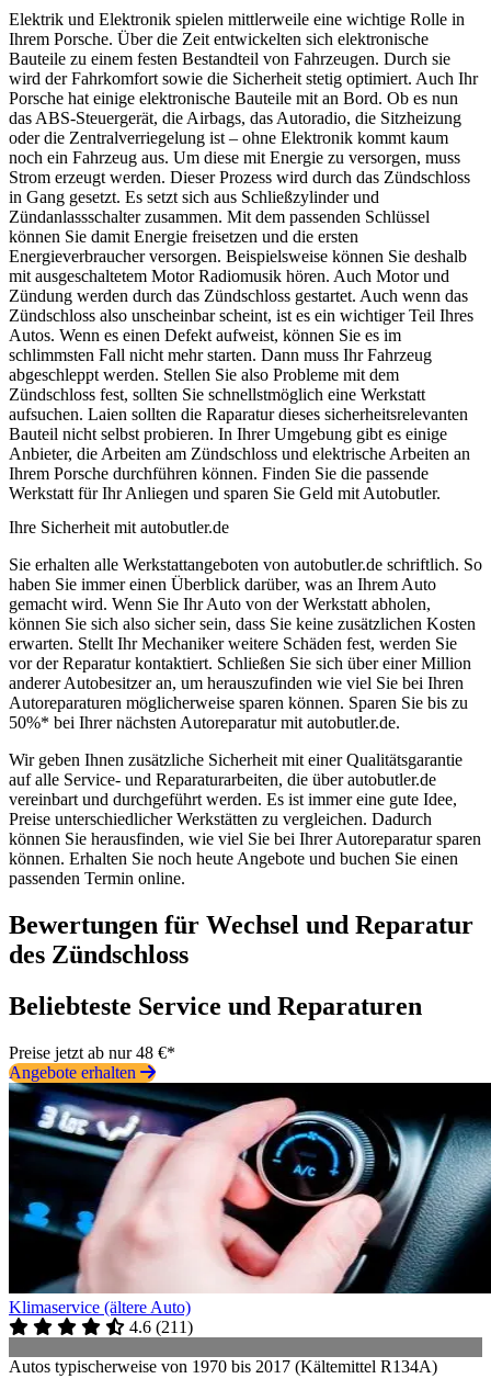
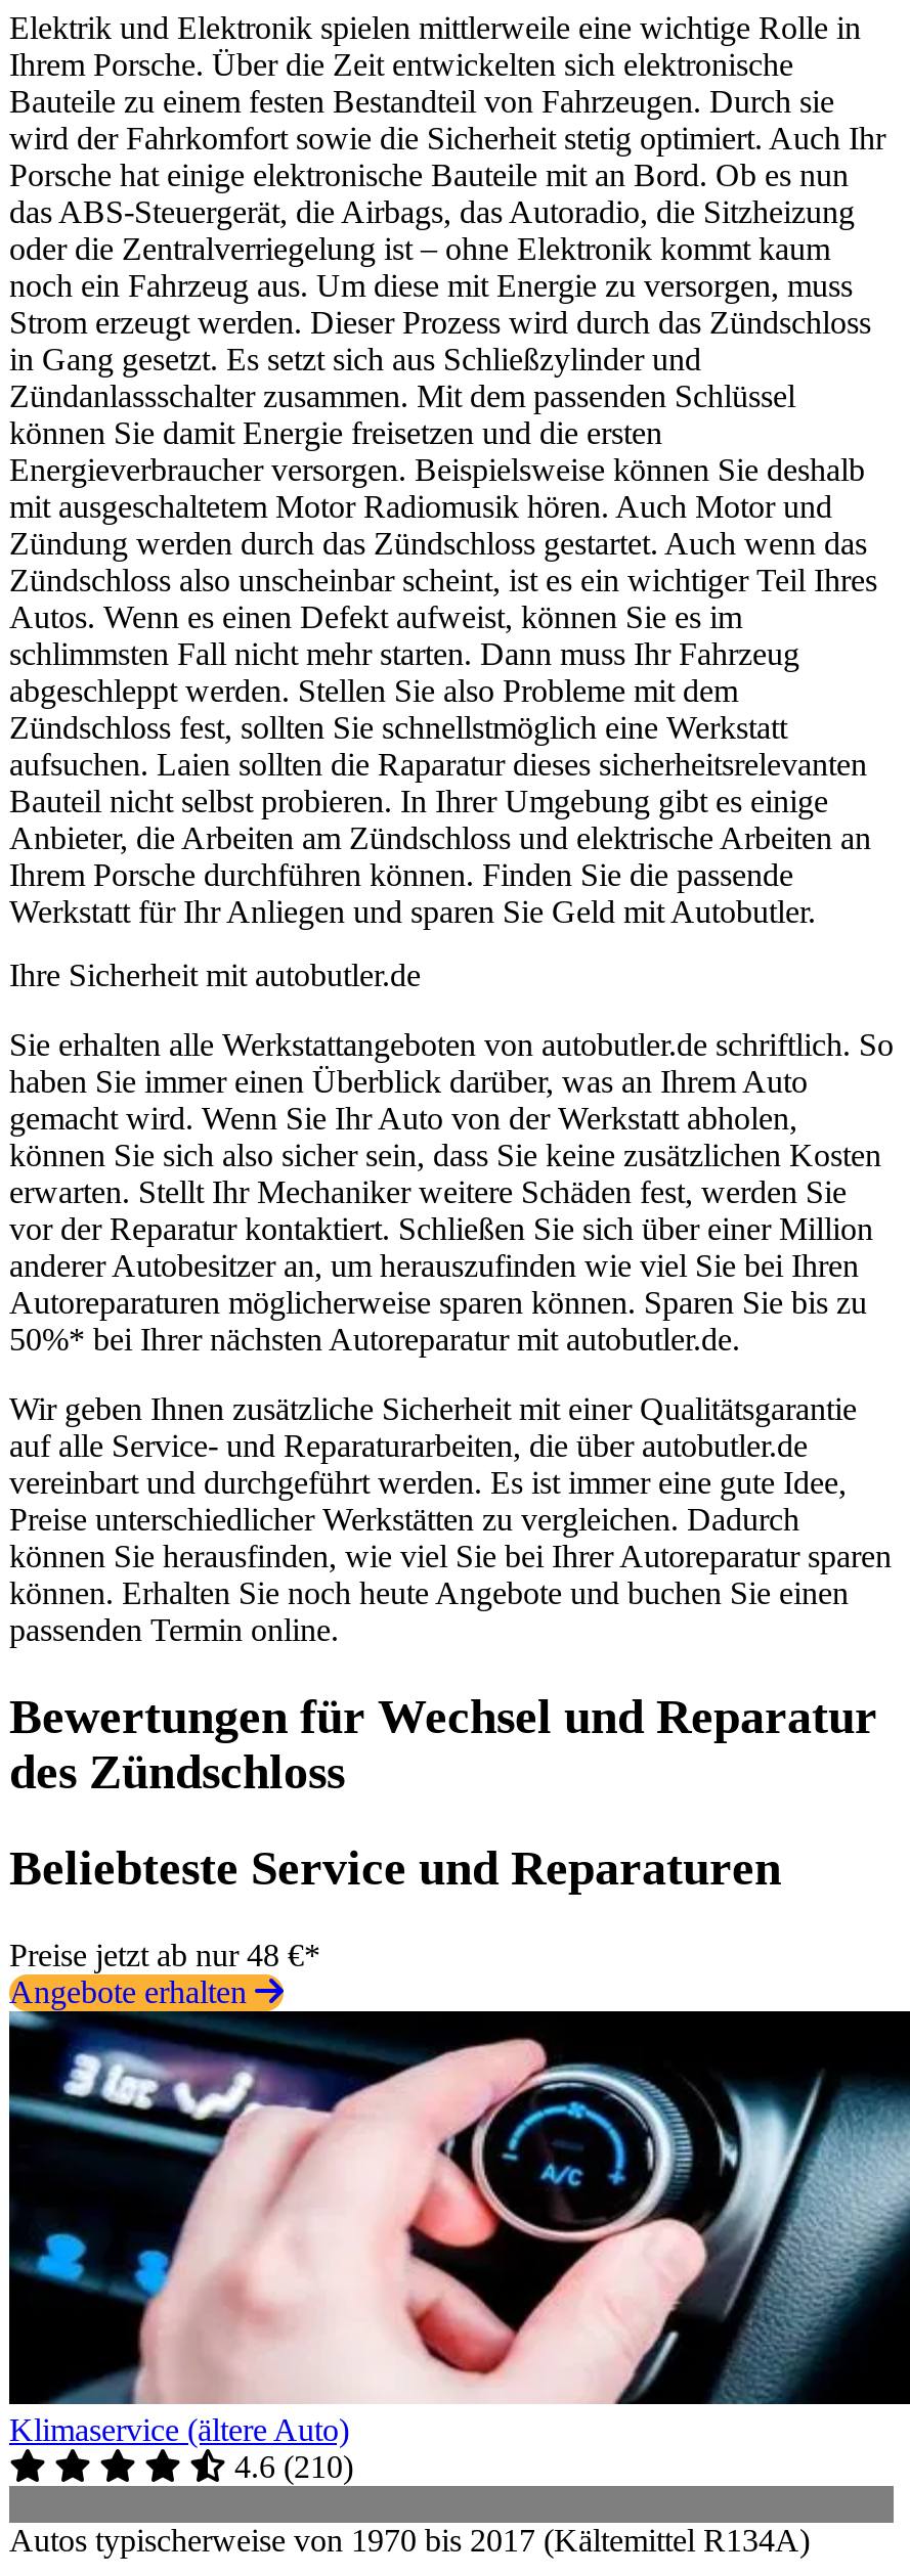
- 4.6 (211)
+ 4.6 (210)
